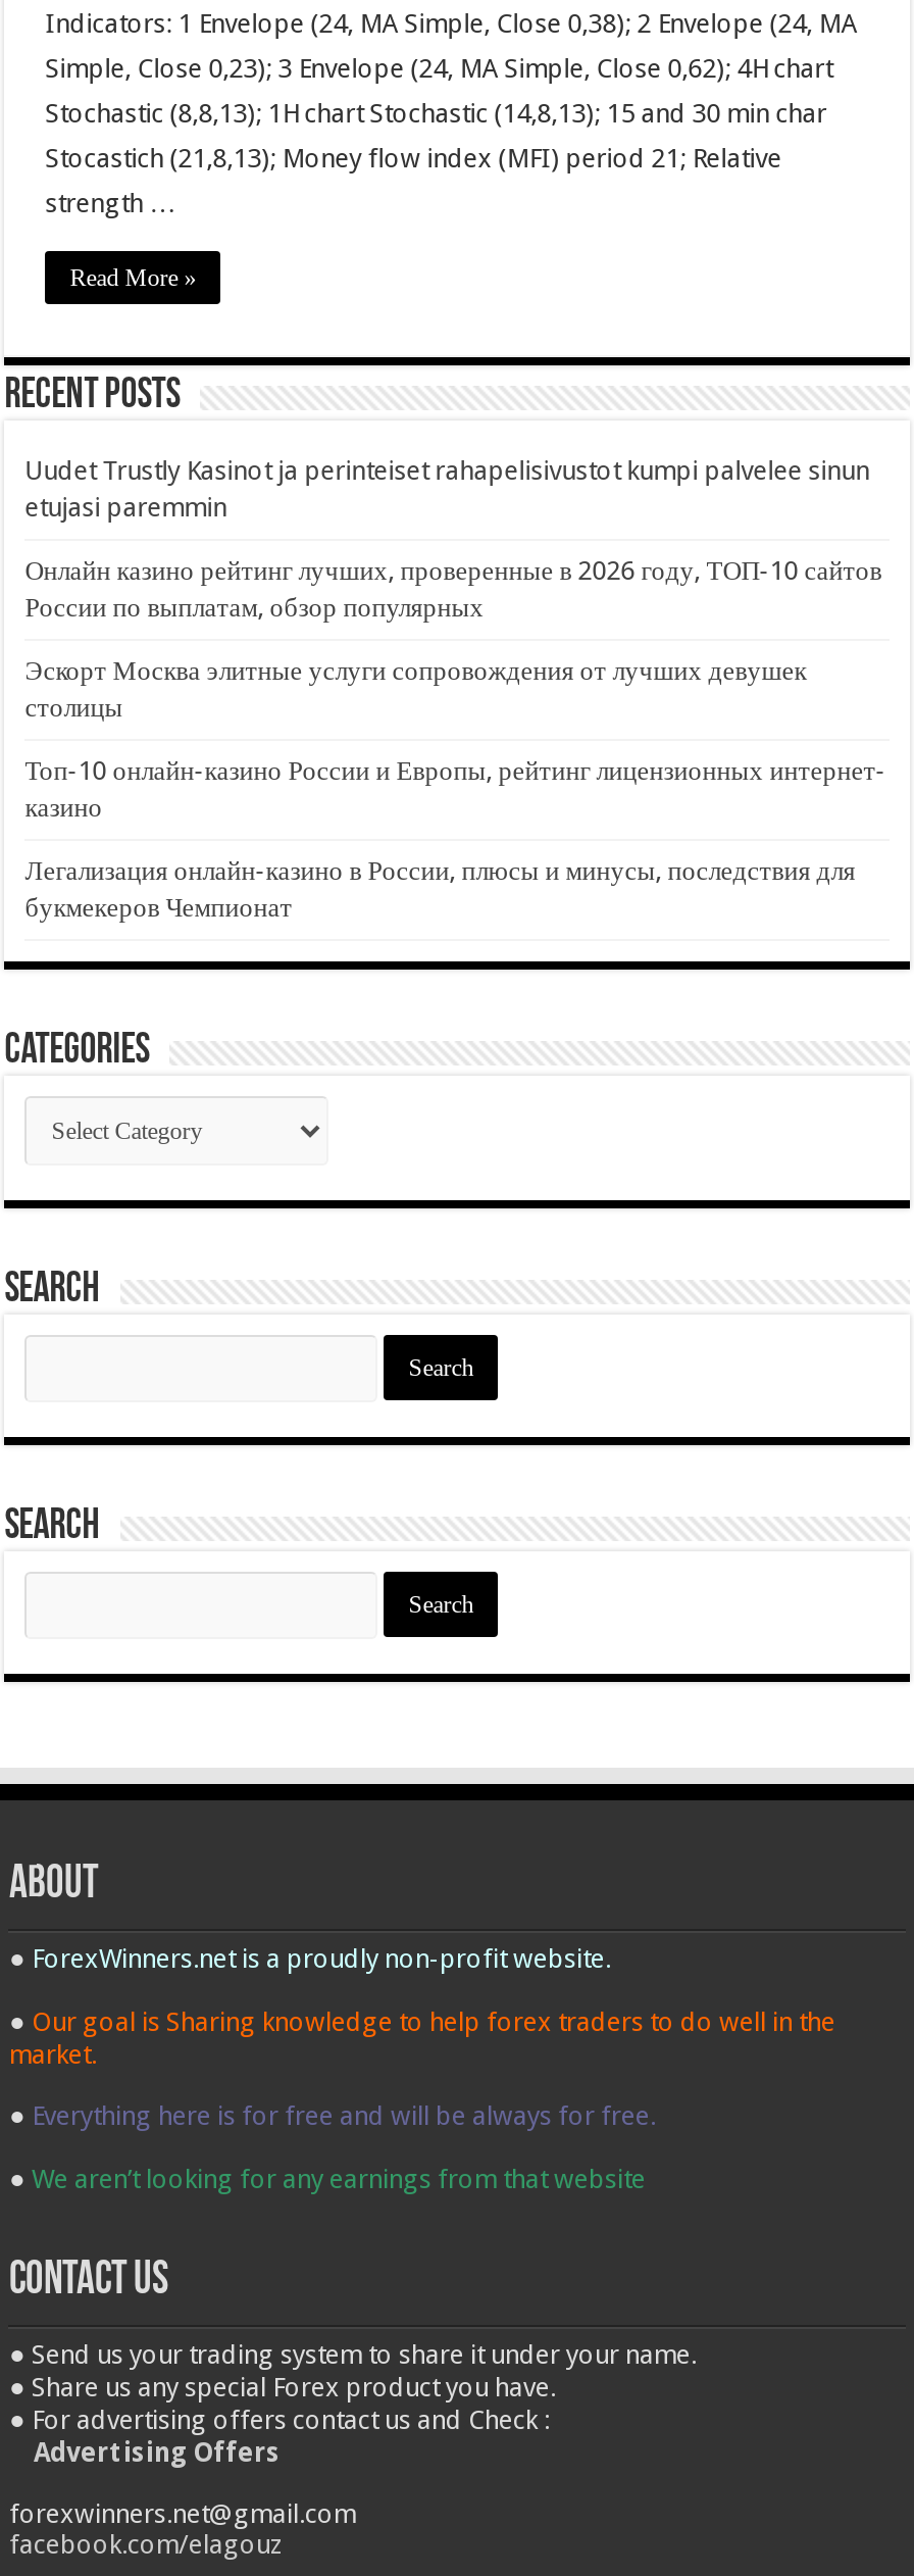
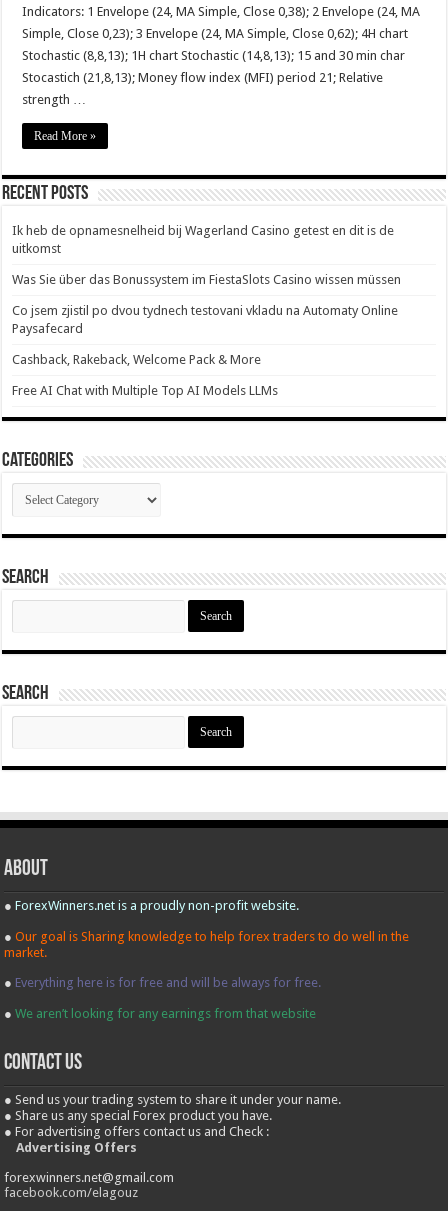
- Uudet Trustly Kasinot ja perinteiset rahapelisivustot kumpi palvelee sinun
- etujasi paremmin
+ Ik heb de opnamesnelheid bij Wagerland Casino getest en dit is de
+ uitkomst

- Онлайн казино рейтинг лучших, проверенные в 2026 году, ТОП-10 сайтов
- России по выплатам, обзор популярных
+ Was Sie über das Bonussystem im FiestaSlots Casino wissen müssen

- Эскорт Москва элитные услуги сопровождения от лучших девушек
- столицы
+ Co jsem zjistil po dvou tydnech testovani vkladu na Automaty Online
+ Paysafecard

- Топ-10 онлайн-казино России и Европы, рейтинг лицензионных интернет-
- казино
+ Cashback, Rakeback, Welcome Pack & More

- Легализация онлайн-казино в России, плюсы и минусы, последствия для
- букмекеров Чемпионат
+ Free AI Chat with Multiple Top AI Models LLMs
